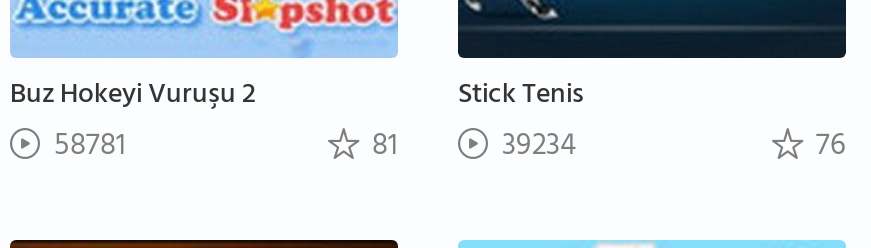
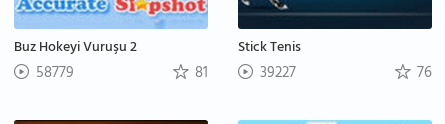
- 58781
+ 58779

- 81 39234
+ 81 39227
